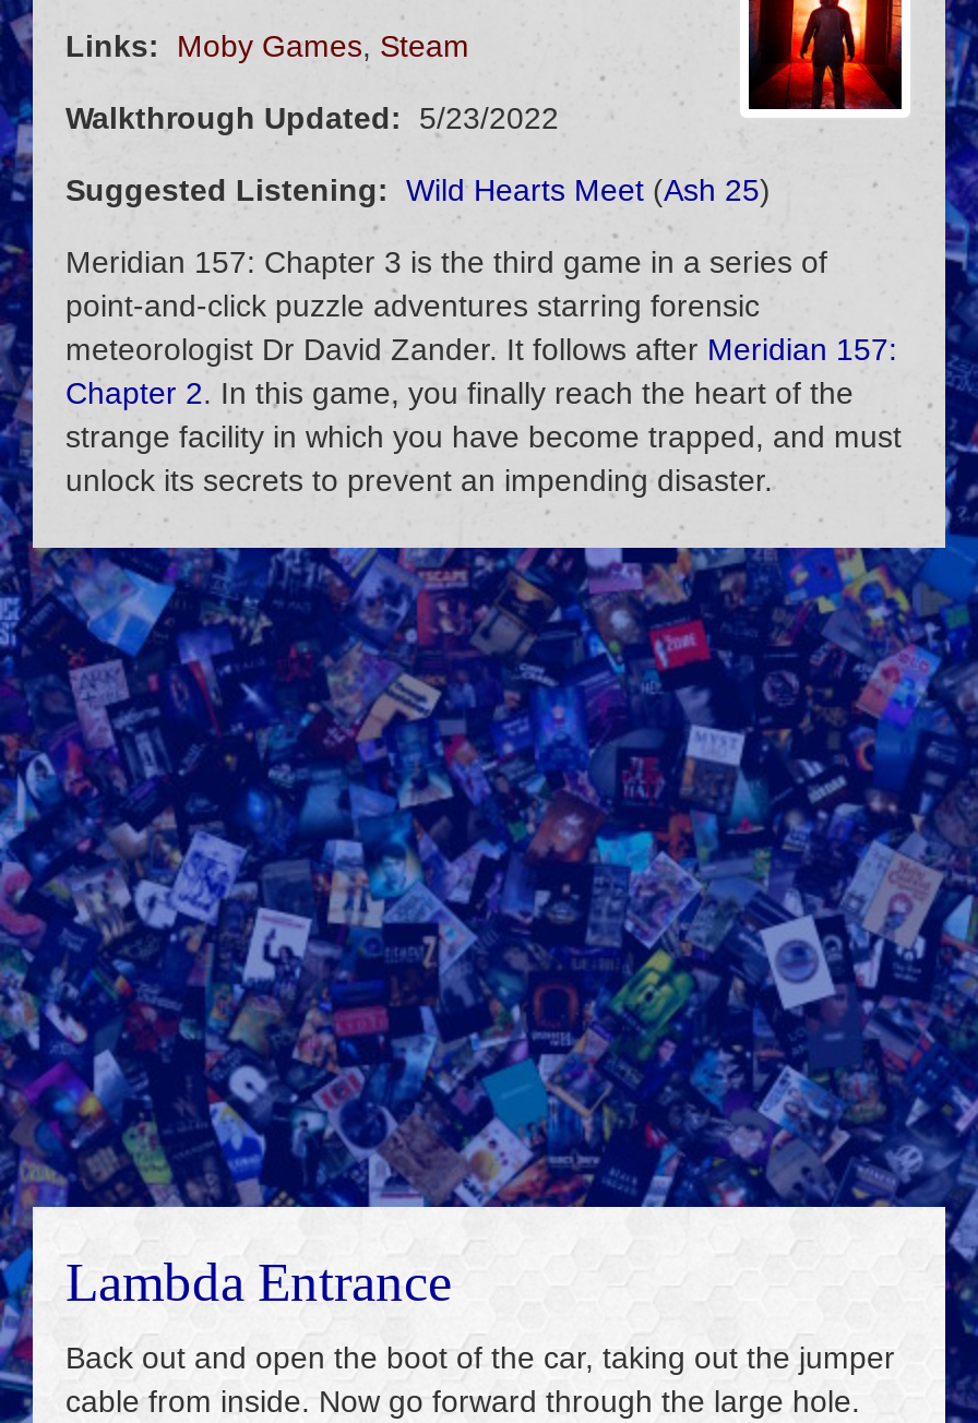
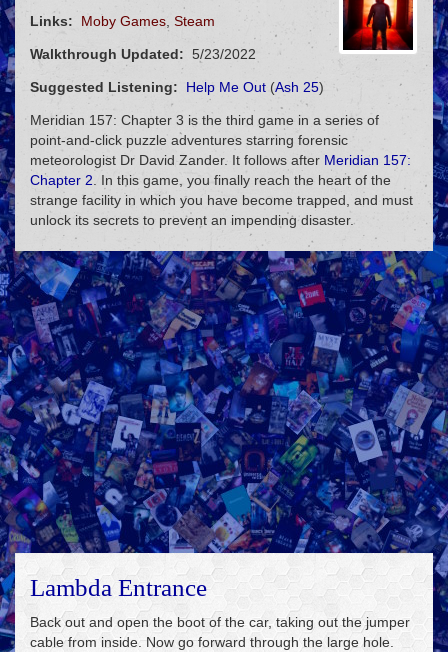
- Suggested Listening: Wild Hearts Meet (Ash 25)
+ Suggested Listening: Help Me Out (Ash 25)
